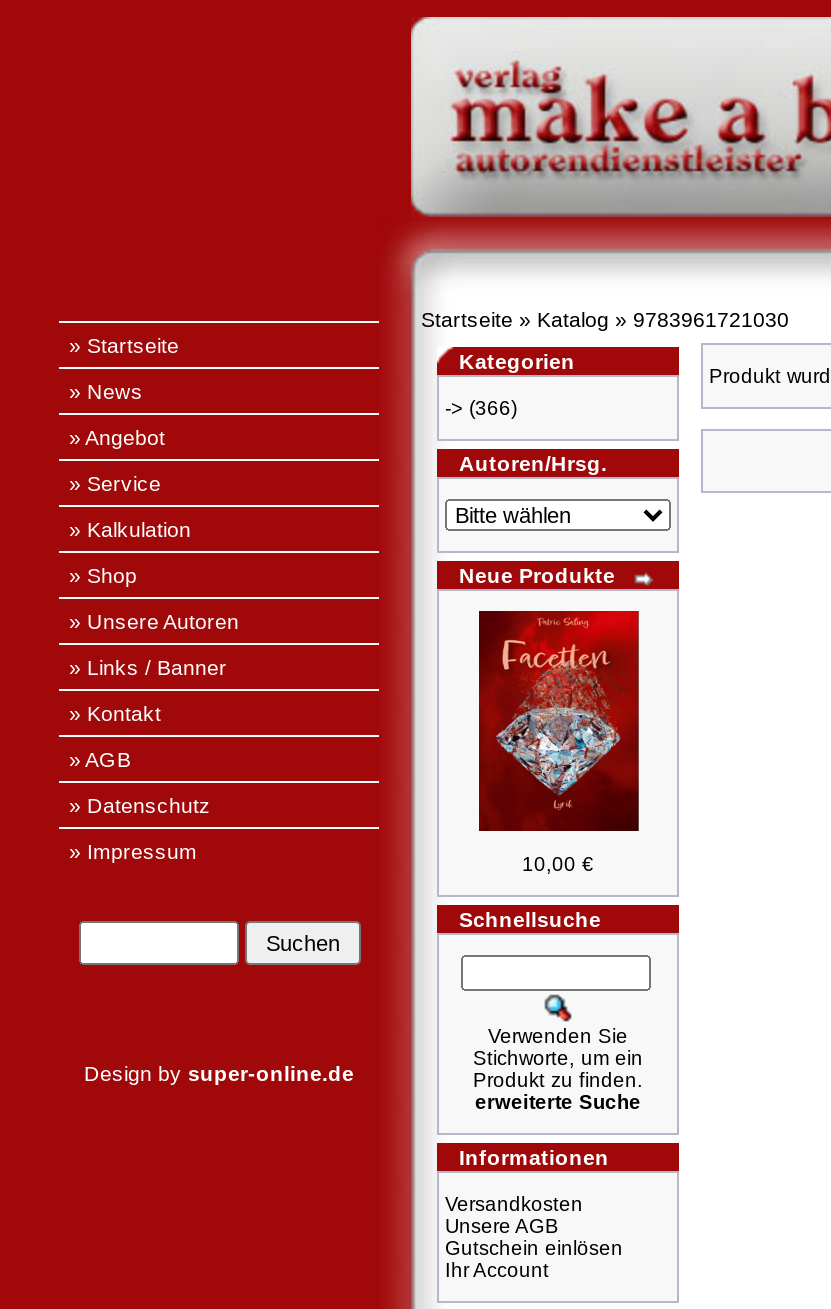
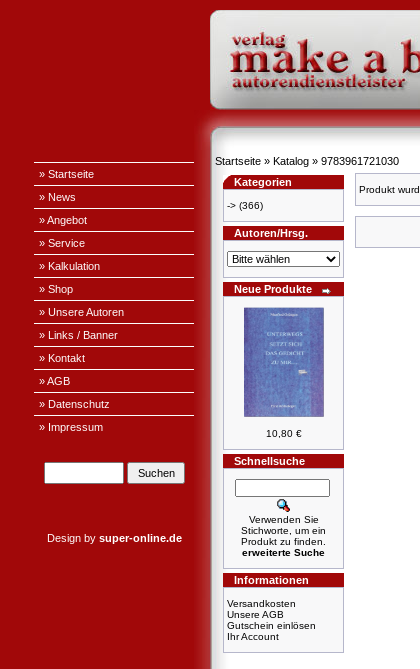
- [image]
- 10,00 €
+ [image]
+ 10,80 €
